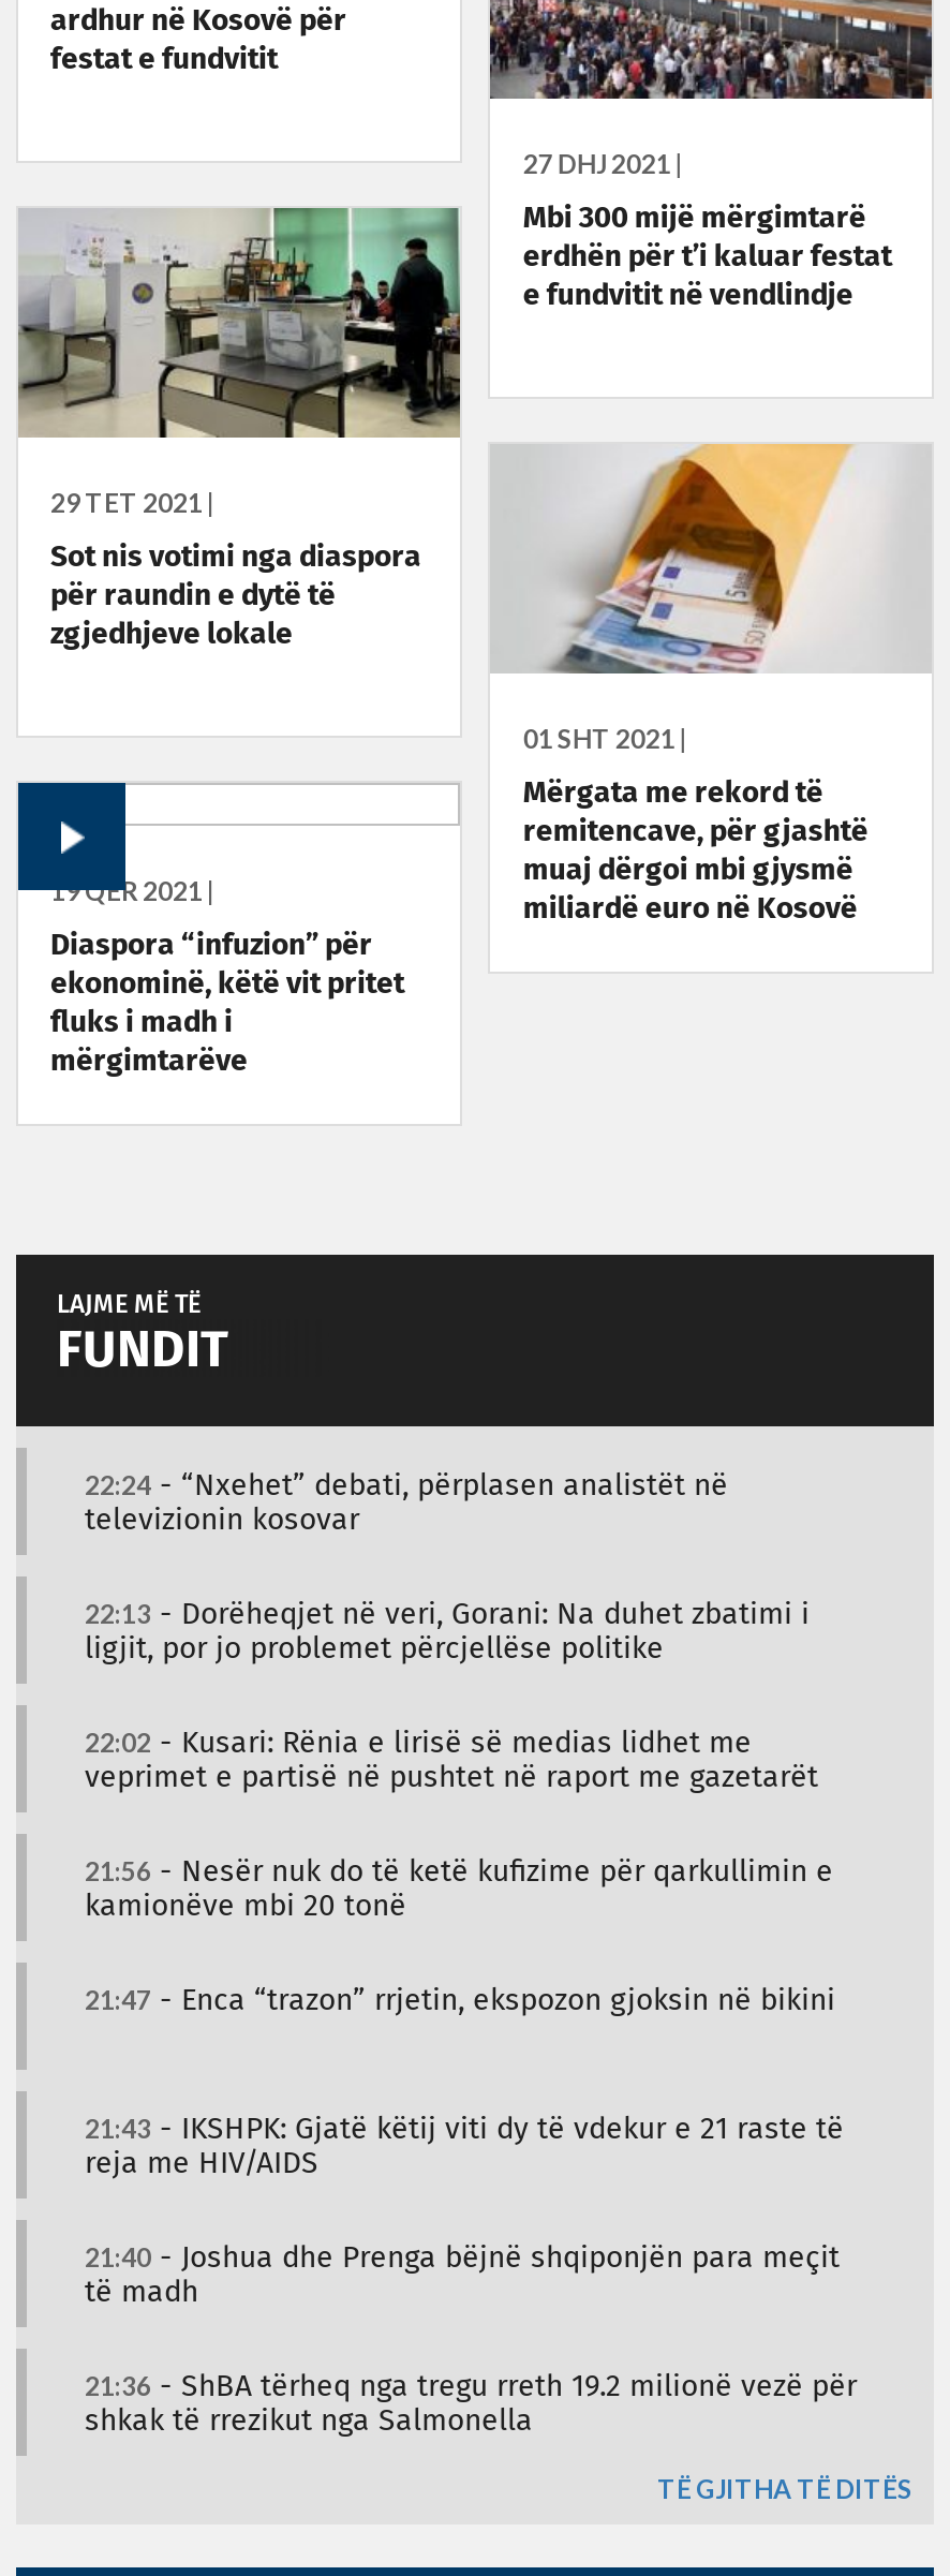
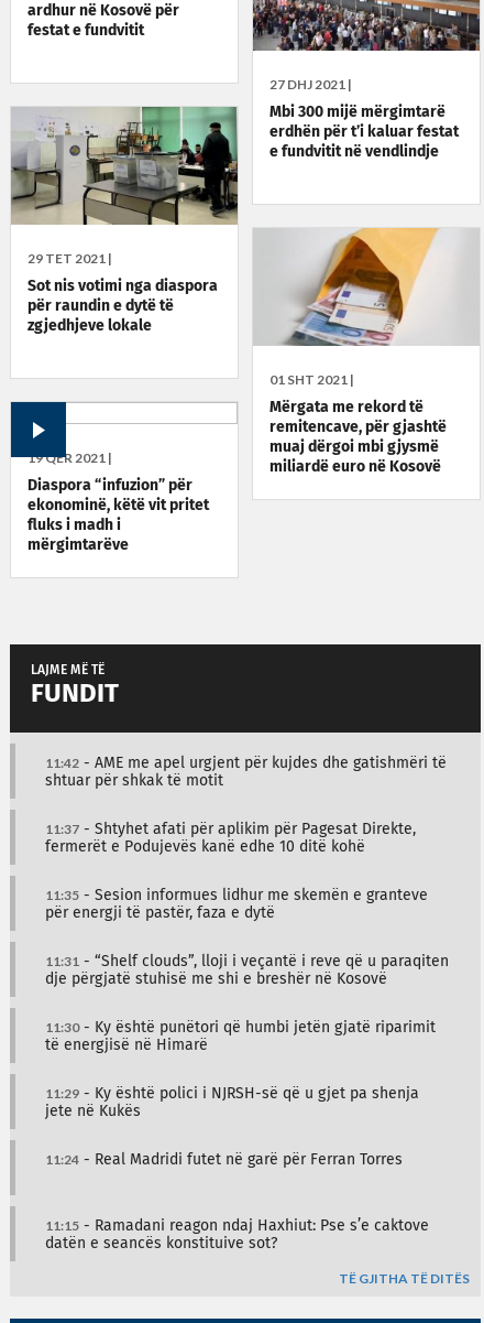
- 22:24 - “Nxehet” debati, përplasen analistët në
- televizionin kosovar
+ 11:42 - AME me apel urgjent për kujdes dhe gatishmëri të
+ shtuar për shkak të motit

- 22:13 - Dorëheqjet në veri, Gorani: Na duhet zbatimi i
- ligjit, por jo problemet përcjellëse politike
+ 11:37 - Shtyhet afati për aplikim për Pagesat Direkte,
+ fermerët e Podujevës kanë edhe 10 ditë kohë

- 22:02 - Kusari: Rënia e lirisë së medias lidhet me
- veprimet e partisë në pushtet në raport me gazetarët
+ 11:35 - Sesion informues lidhur me skemën e granteve
+ për energji të pastër, faza e dytë

- 21:56 - Nesër nuk do të ketë kufizime për qarkullimin e
- kamionëve mbi 20 tonë
+ 11:31 - “Shelf clouds”, lloji i veçantë i reve që u paraqiten
+ dje përgjatë stuhisë me shi e breshër në Kosovë

- 21:47 - Enca “trazon” rrjetin, ekspozon gjoksin në bikini
+ 11:30 - Ky është punëtori që humbi jetën gjatë riparimit
+ të energjisë në Himarë

- 21:43 - IKSHPK: Gjatë këtij viti dy të vdekur e 21 raste të
- reja me HIV/AIDS
+ 11:29 - Ky është polici i NJRSH-së që u gjet pa shenja
+ jete në Kukës

- 21:40 - Joshua dhe Prenga bëjnë shqiponjën para meçit
- të madh
+ 11:24 - Real Madridi futet në garë për Ferran Torres

- 21:36 - ShBA tërheq nga tregu rreth 19.2 milionë vezë për
- shkak të rrezikut nga Salmonella
+ 11:15 - Ramadani reagon ndaj Haxhiut: Pse s’e caktove
+ datën e seancës konstituive sot?
